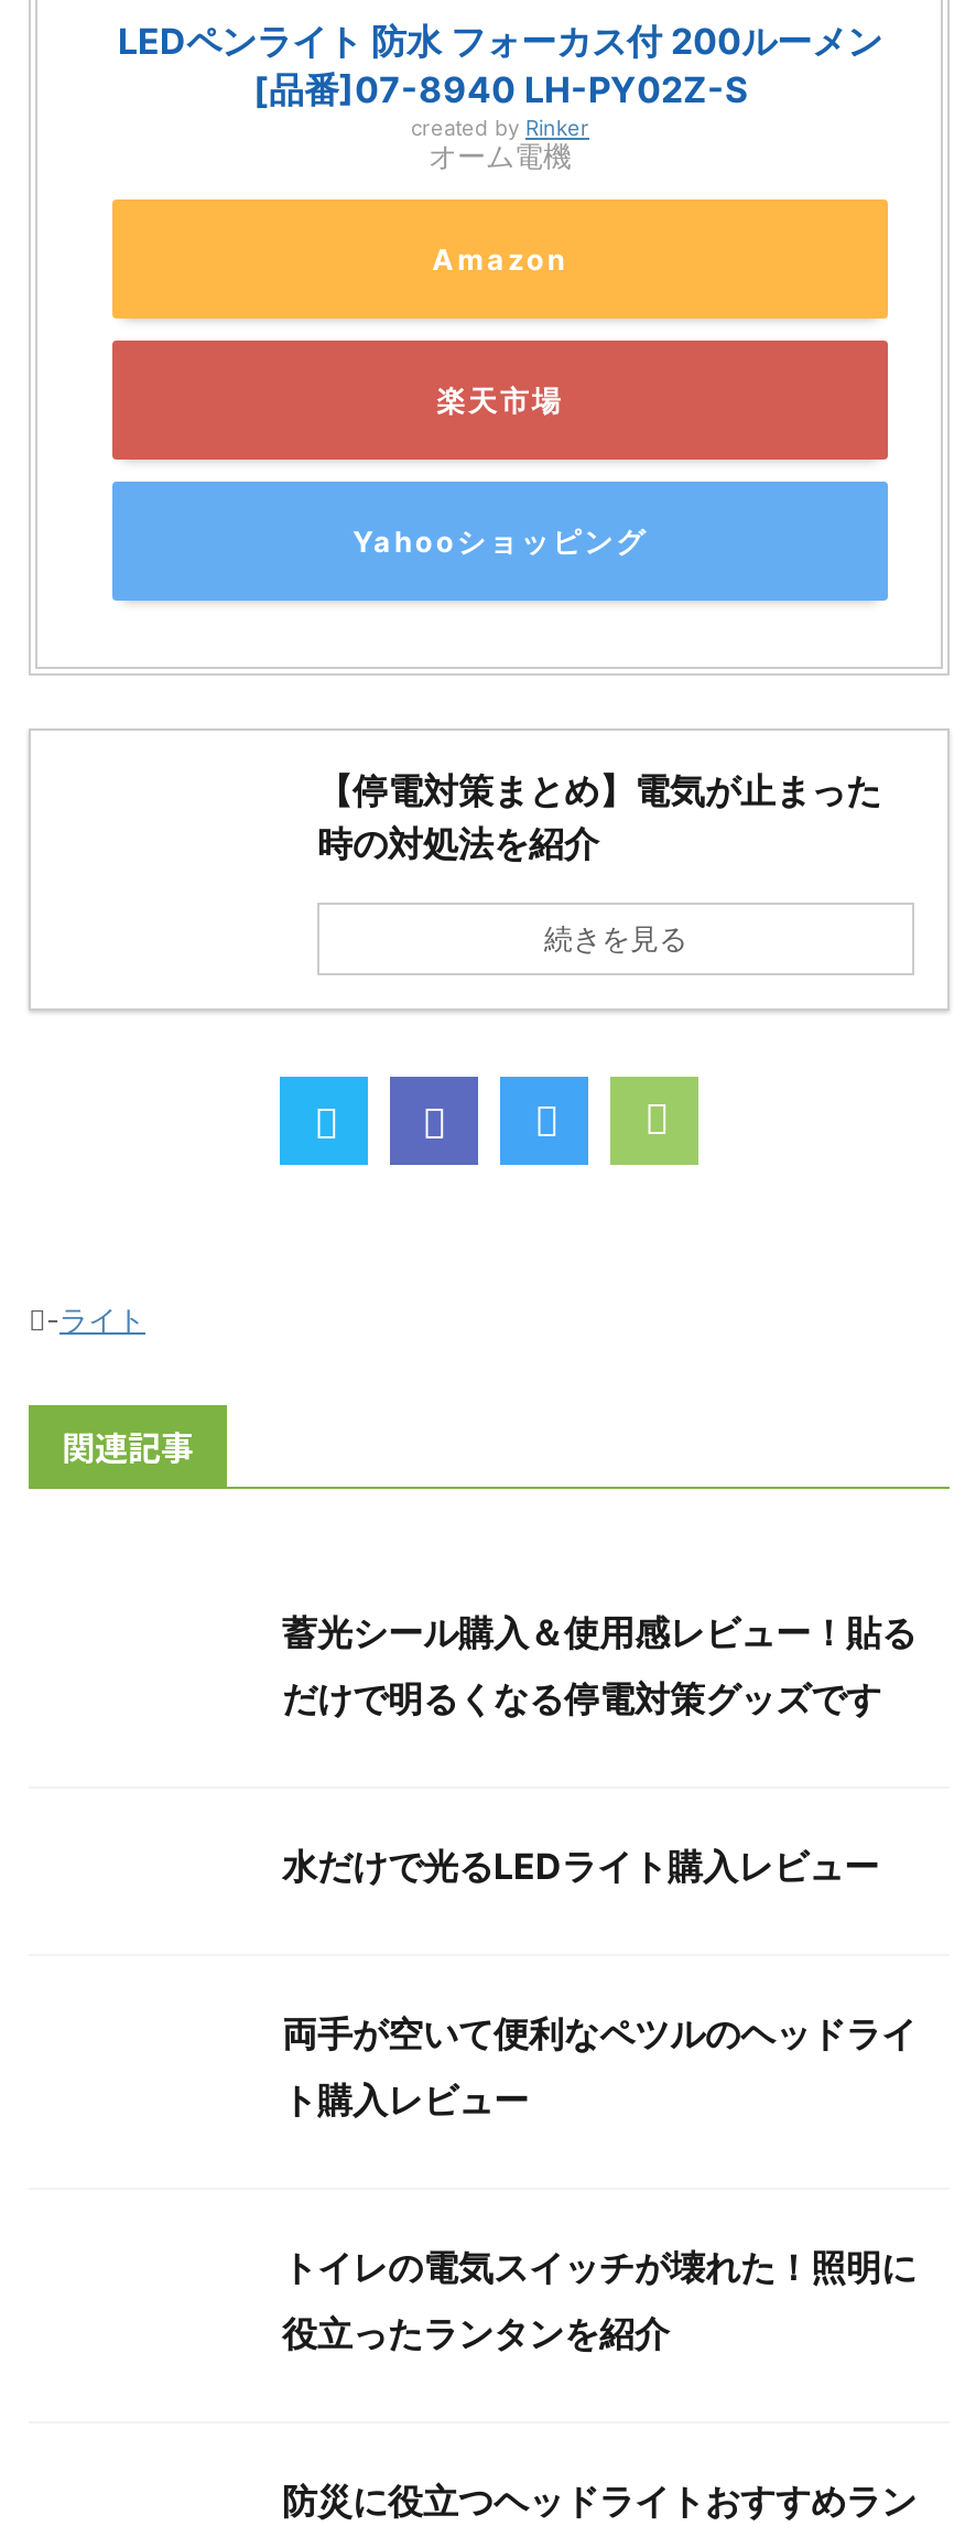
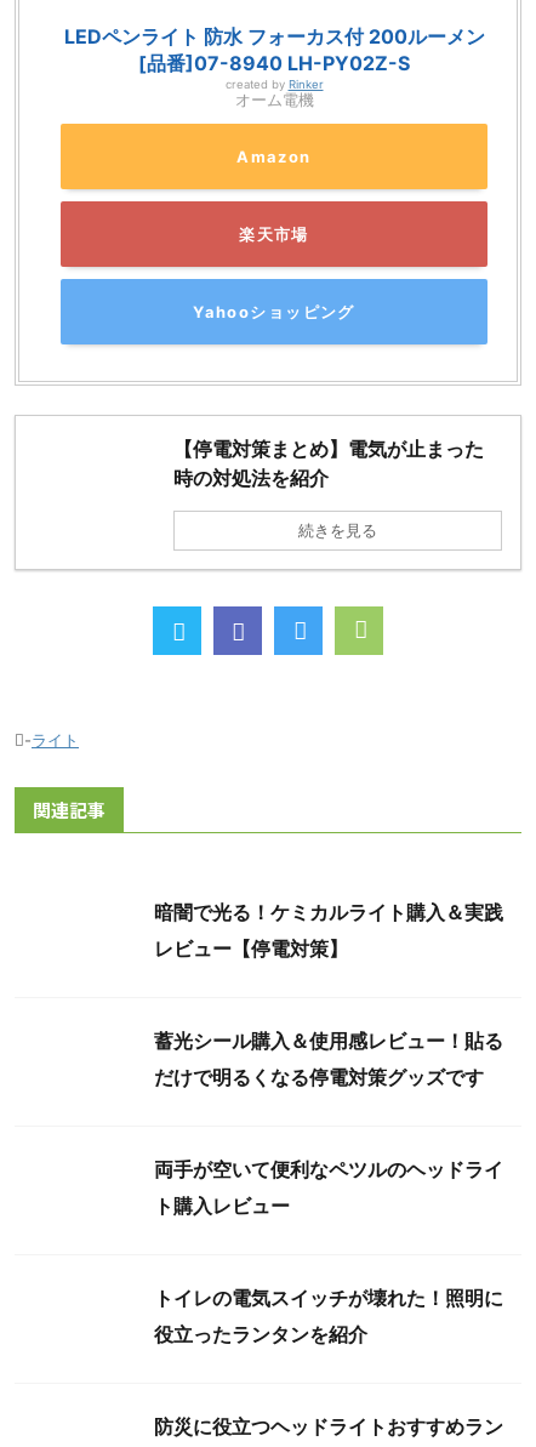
+ 暗闇で光る！ケミカルライト購入＆実践
+ レビュー【停電対策】

moved down: 蓄光シール購入＆使用感レビュー！貼る | だけで明るくなる停電対策グッズです

- 水だけで光るLEDライト購入レビュー
